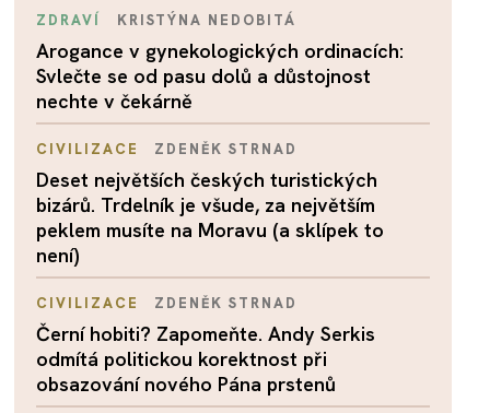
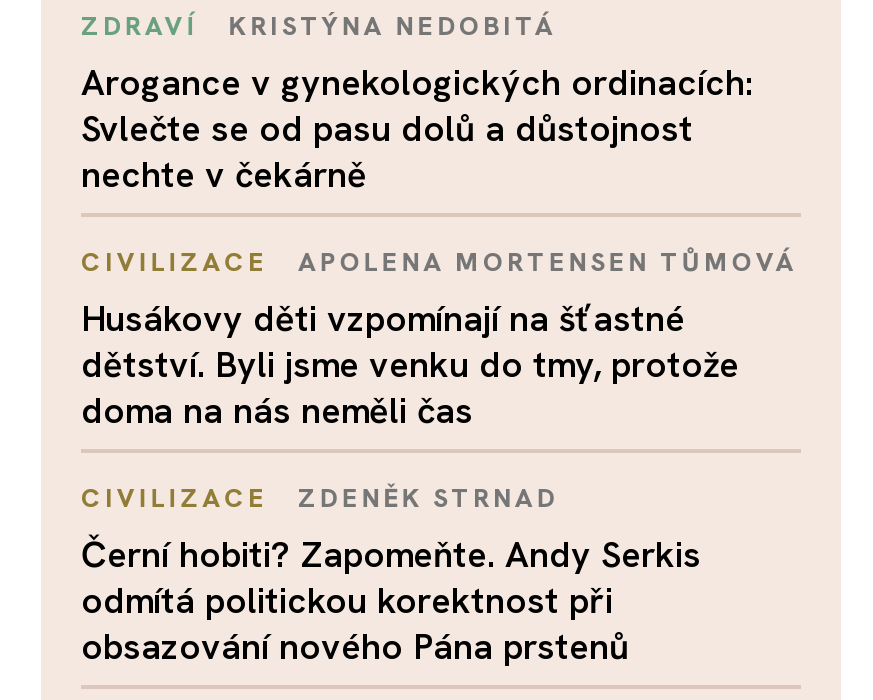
- ZDENĚK STRNAD
- Deset největších českých turistických
- bizárů. Trdelník je všude, za největším
- peklem musíte na Moravu (a sklípek to
- není)
+ APOLENA MORTENSEN TŮMOVÁ
+ Husákovy děti vzpomínají na šťastné
+ dětství. Byli jsme venku do tmy, protože
+ doma na nás neměli čas
